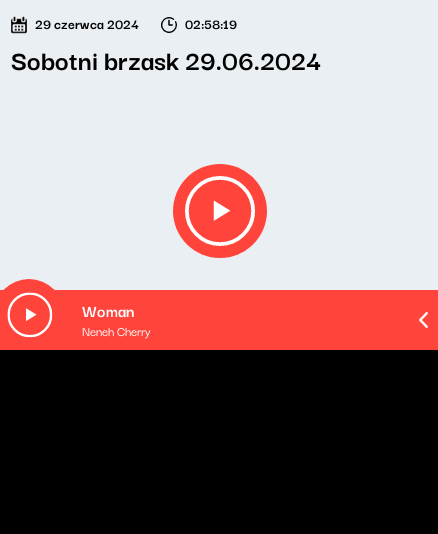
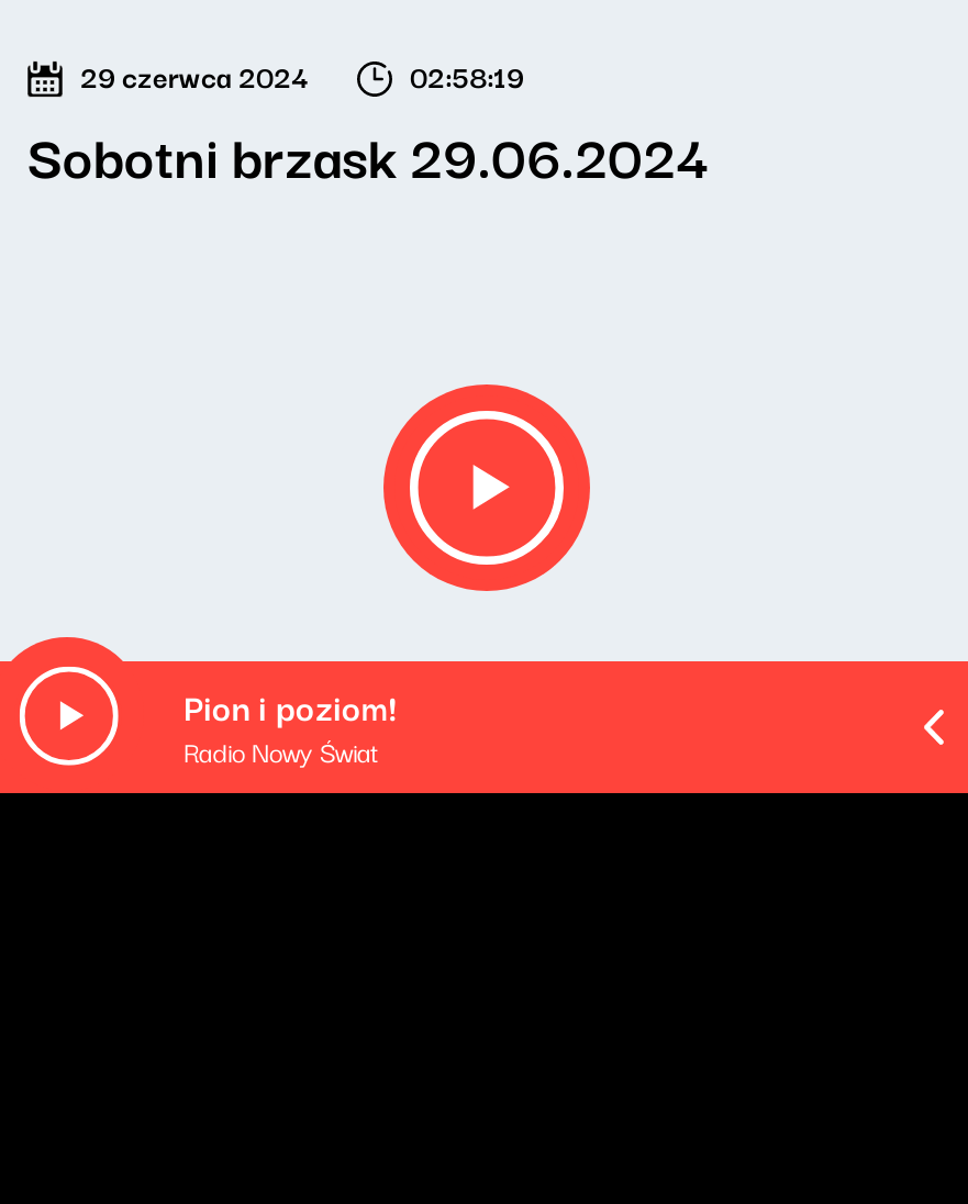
- Woman
- Neneh Cherry
+ Pion i poziom!
+ Radio Nowy Świat
